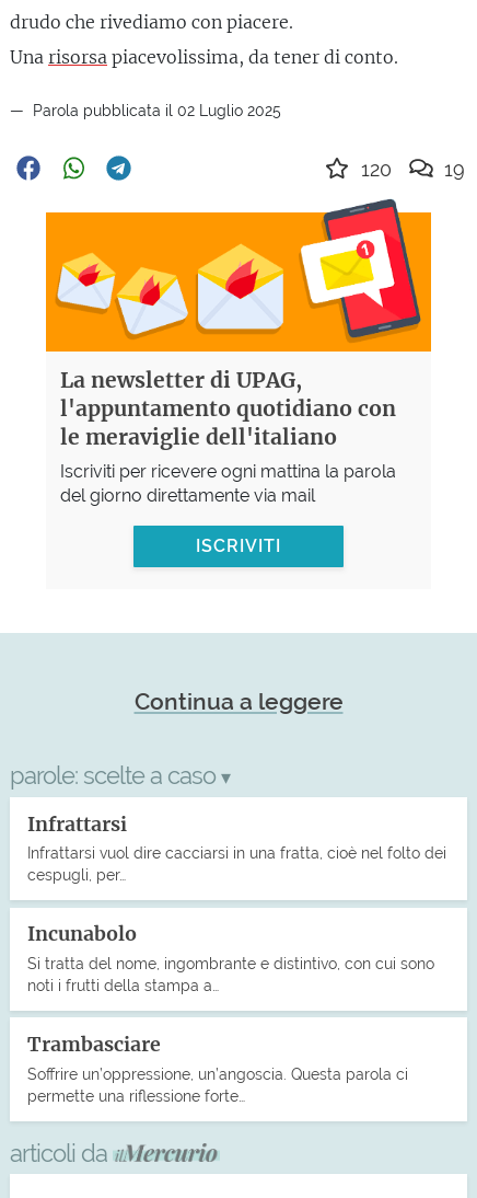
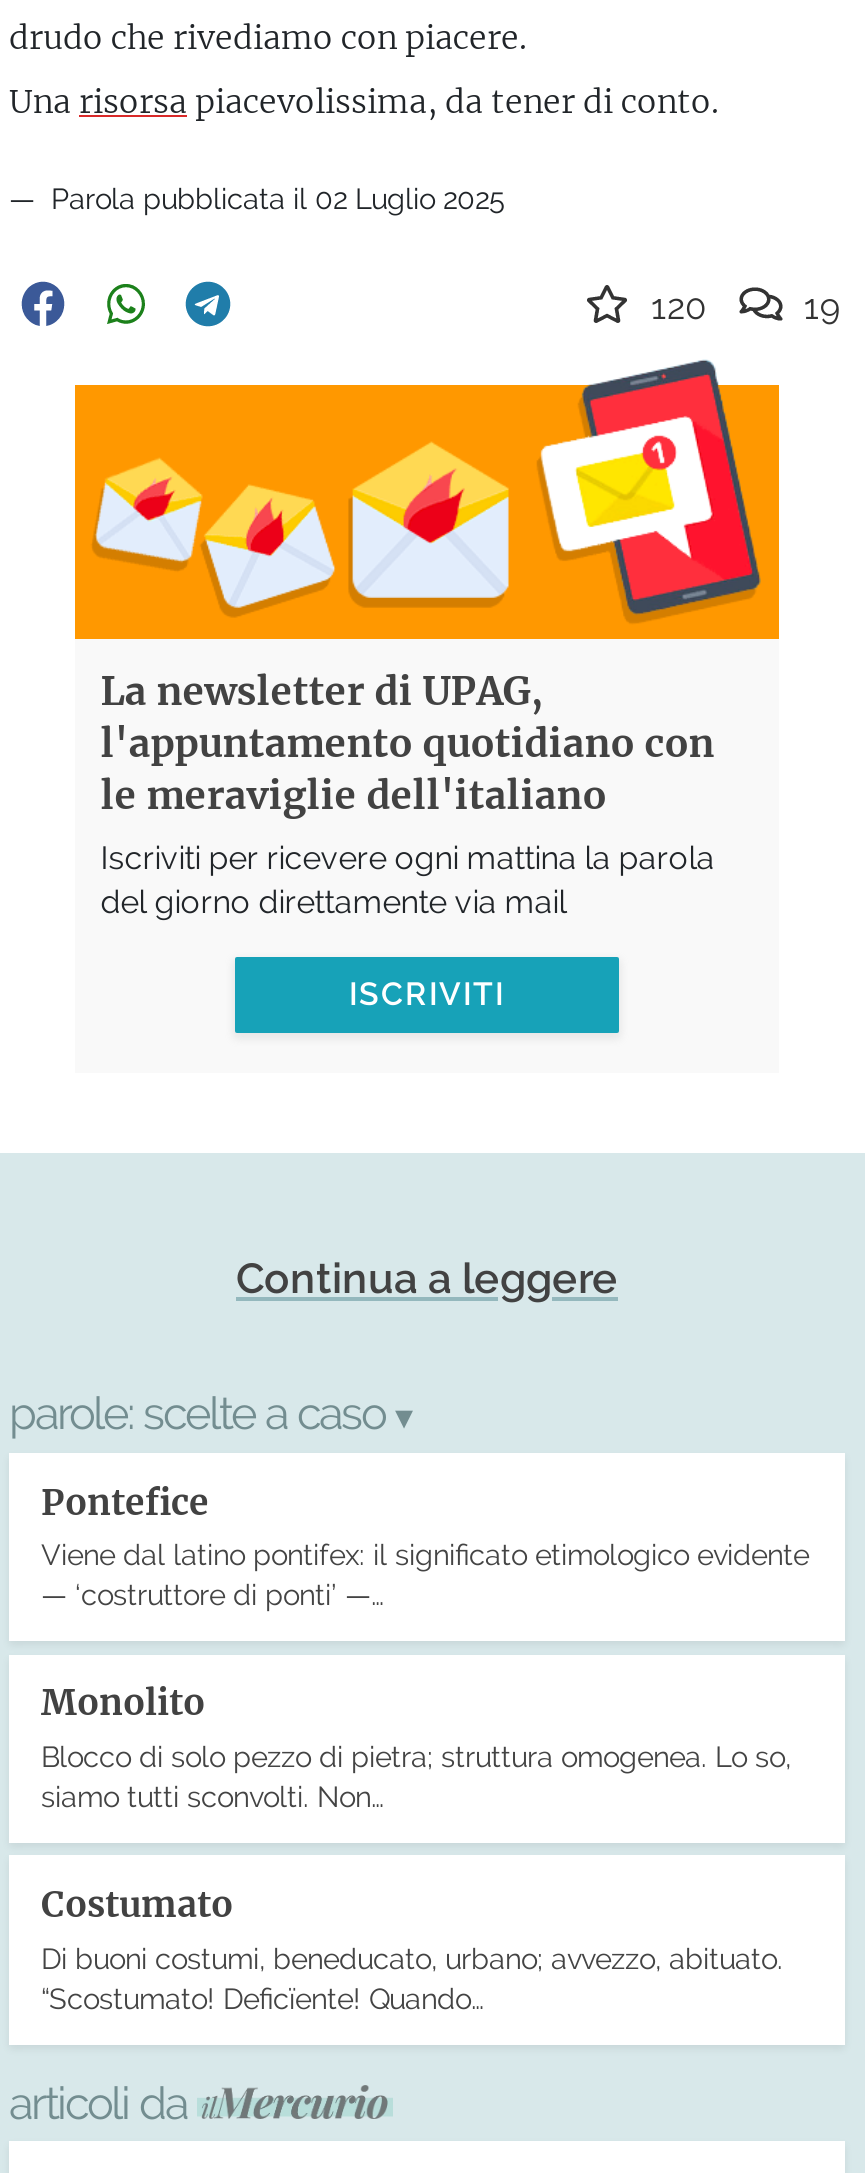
- Infrattarsi
- Infrattarsi vuol dire cacciarsi in una fratta, cioè nel folto dei
- cespugli, per…
+ Pontefice
+ Viene dal latino pontifex: il significato etimologico evidente
+ — ‘costruttore di ponti’ —…

- Incunabolo
- Si tratta del nome, ingombrante e distintivo, con cui sono
- noti i frutti della stampa a…
+ Monolito
+ Blocco di solo pezzo di pietra; struttura omogenea. Lo so,
+ siamo tutti sconvolti. Non…

- Trambasciare
- Soffrire un’oppressione, un’angoscia. Questa parola ci
- permette una riflessione forte…
+ Costumato
+ Di buoni costumi, beneducato, urbano; avvezzo, abituato.
+ “Scostumato! Deficïente! Quando…
